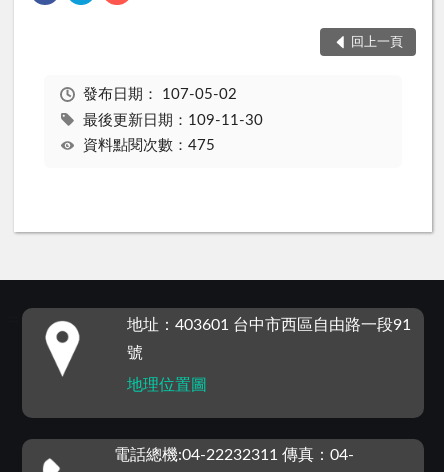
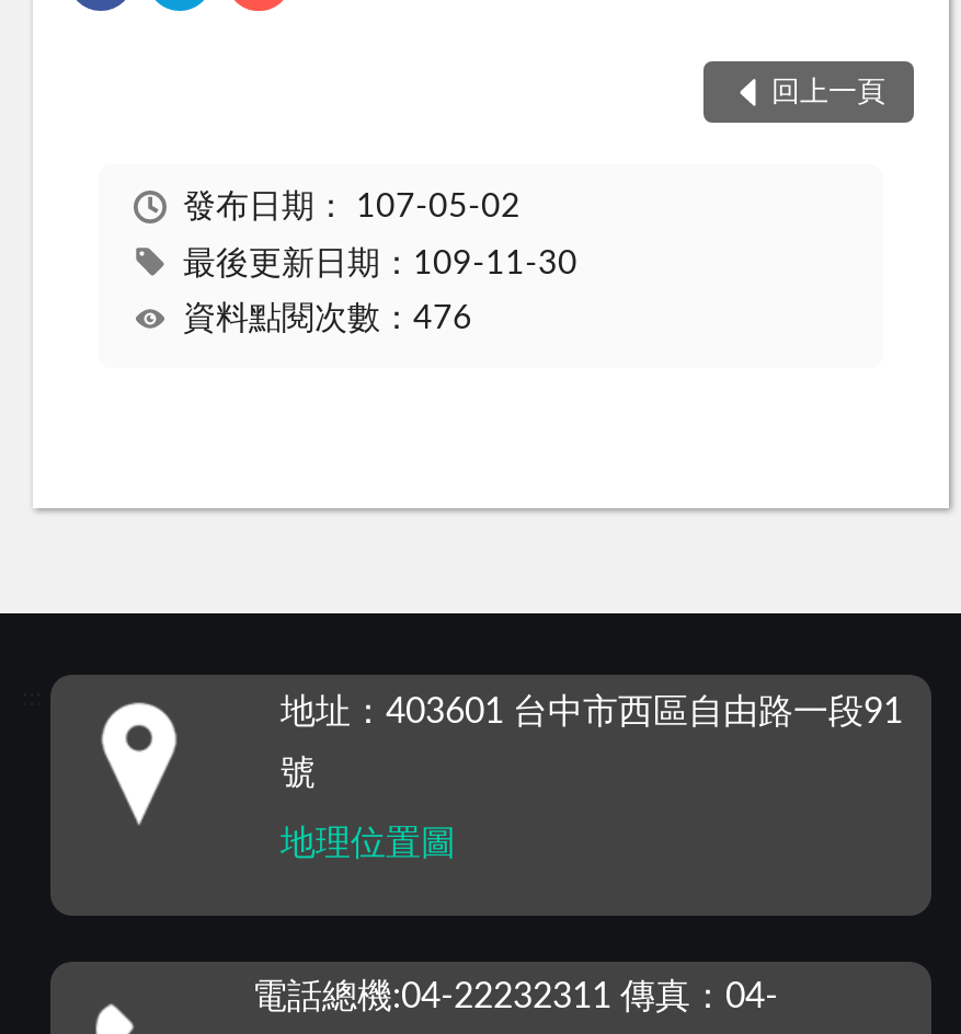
- 資料點閱次數：475
+ 資料點閱次數：476
